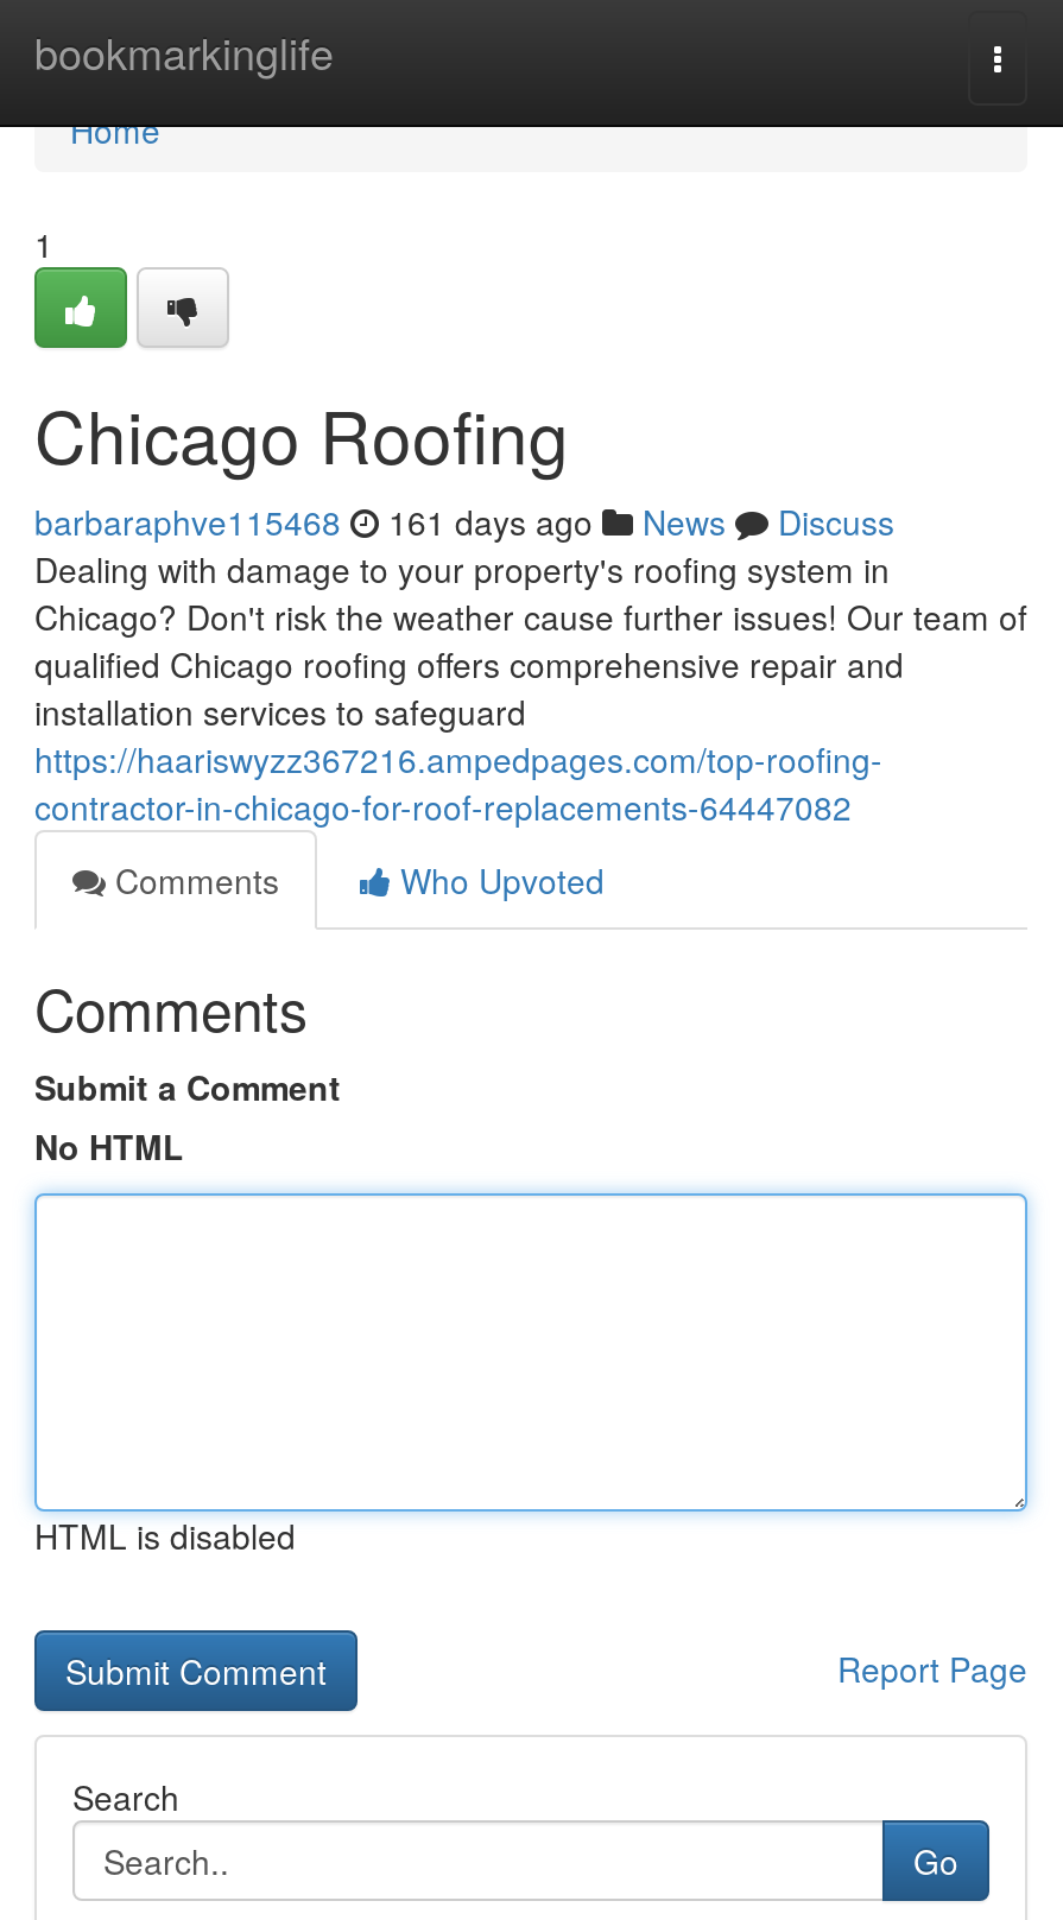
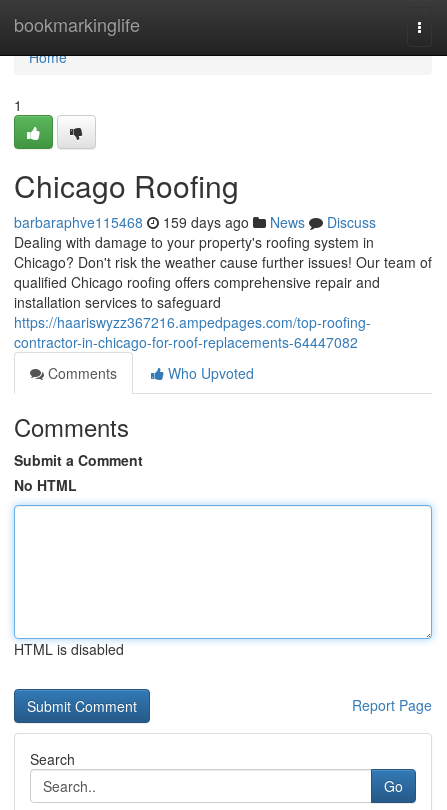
- barbaraphve115468 161 days ago News Discuss
+ barbaraphve115468 159 days ago News Discuss
